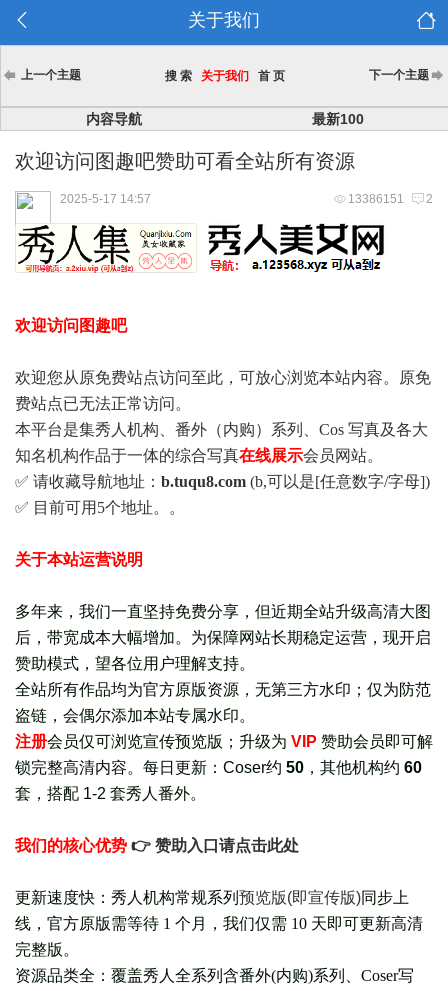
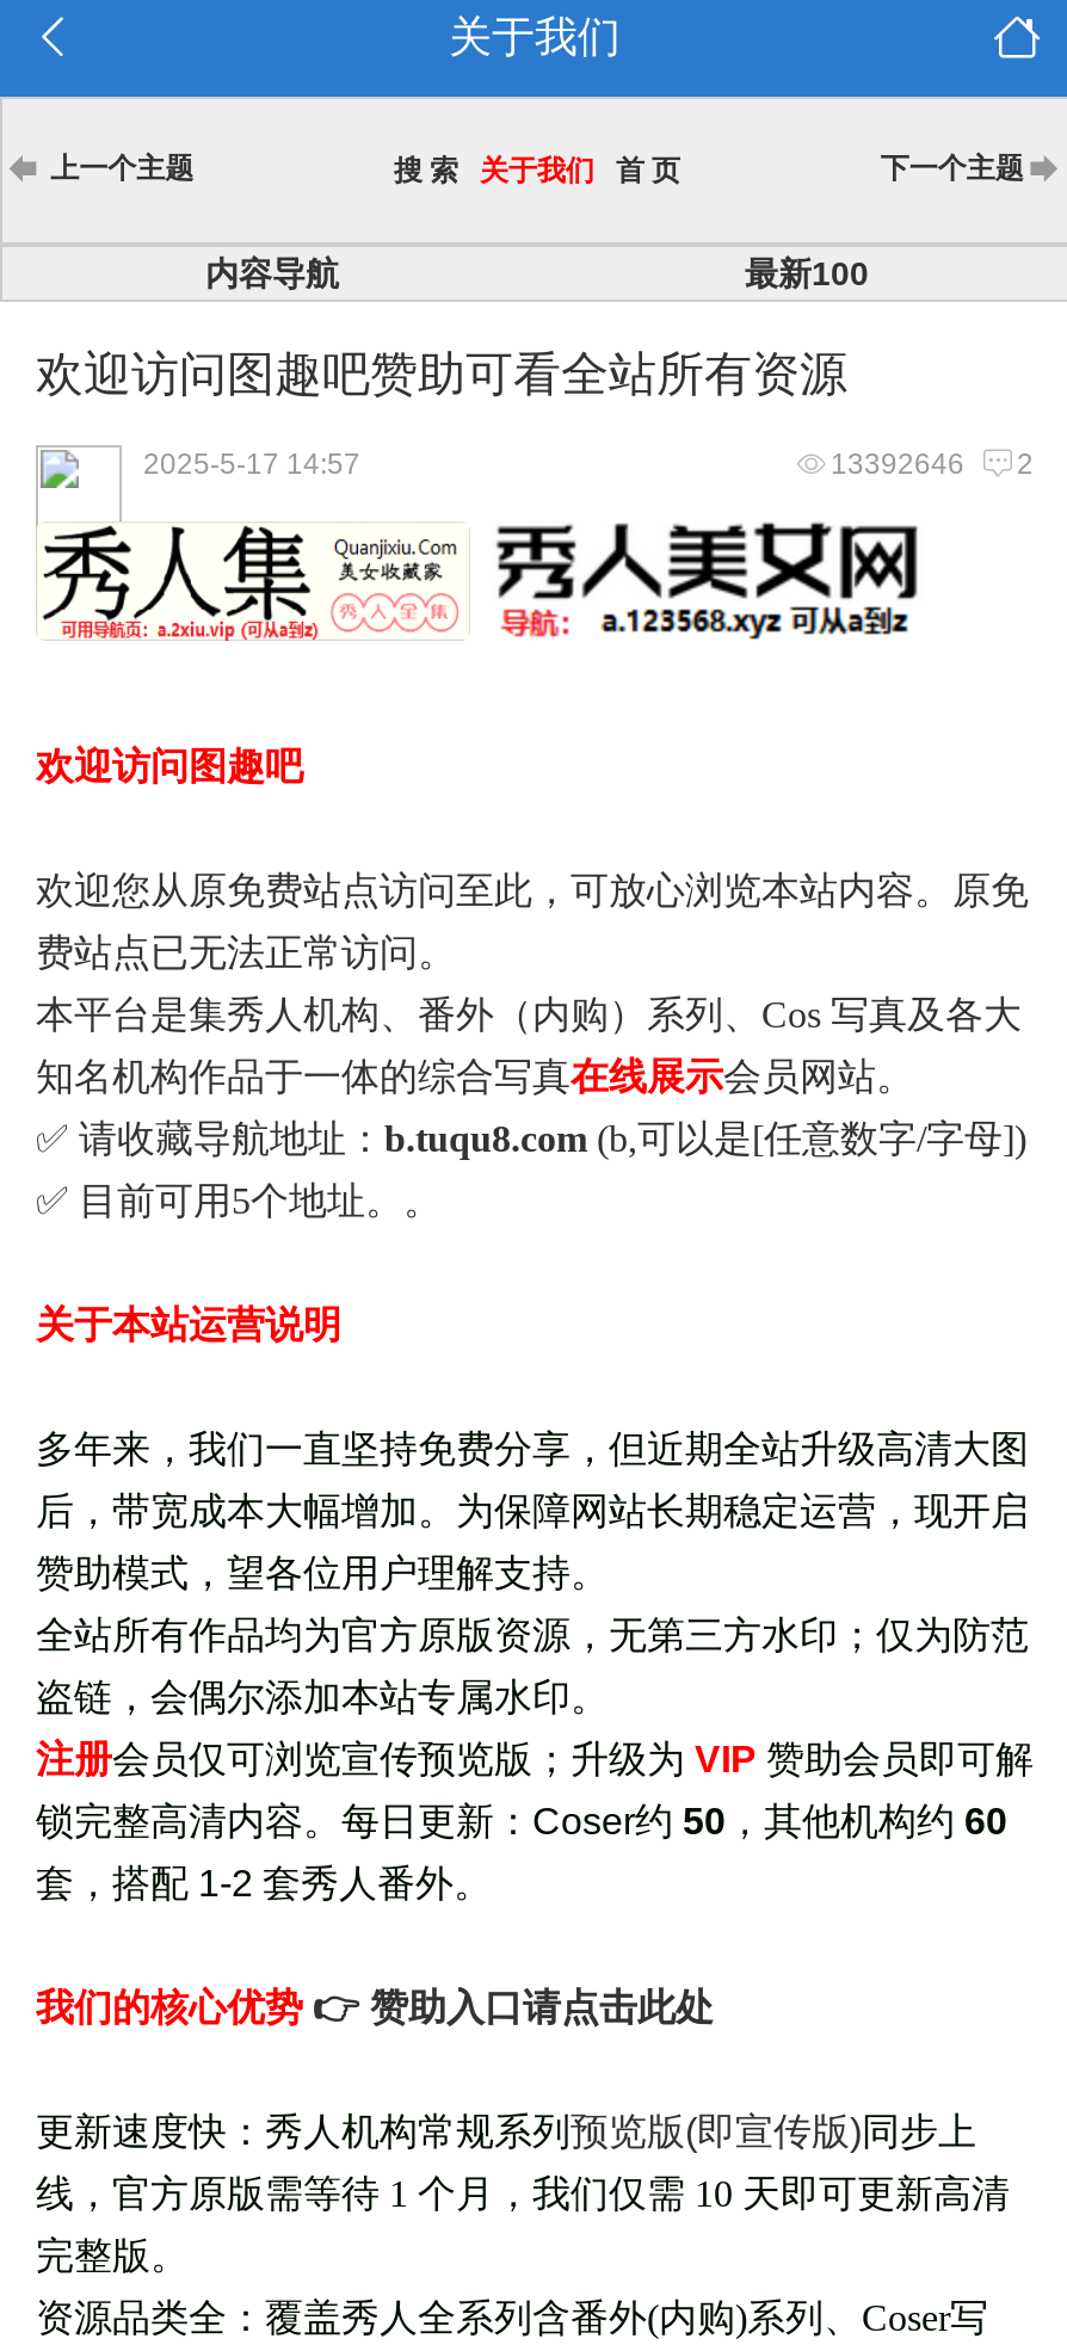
- 13386151 2
+ 13392646 2
